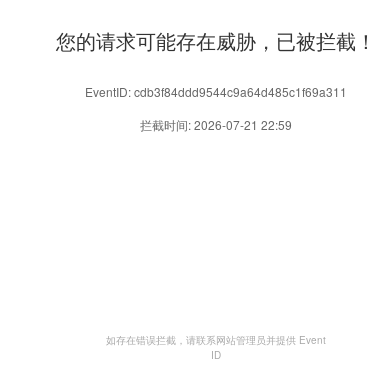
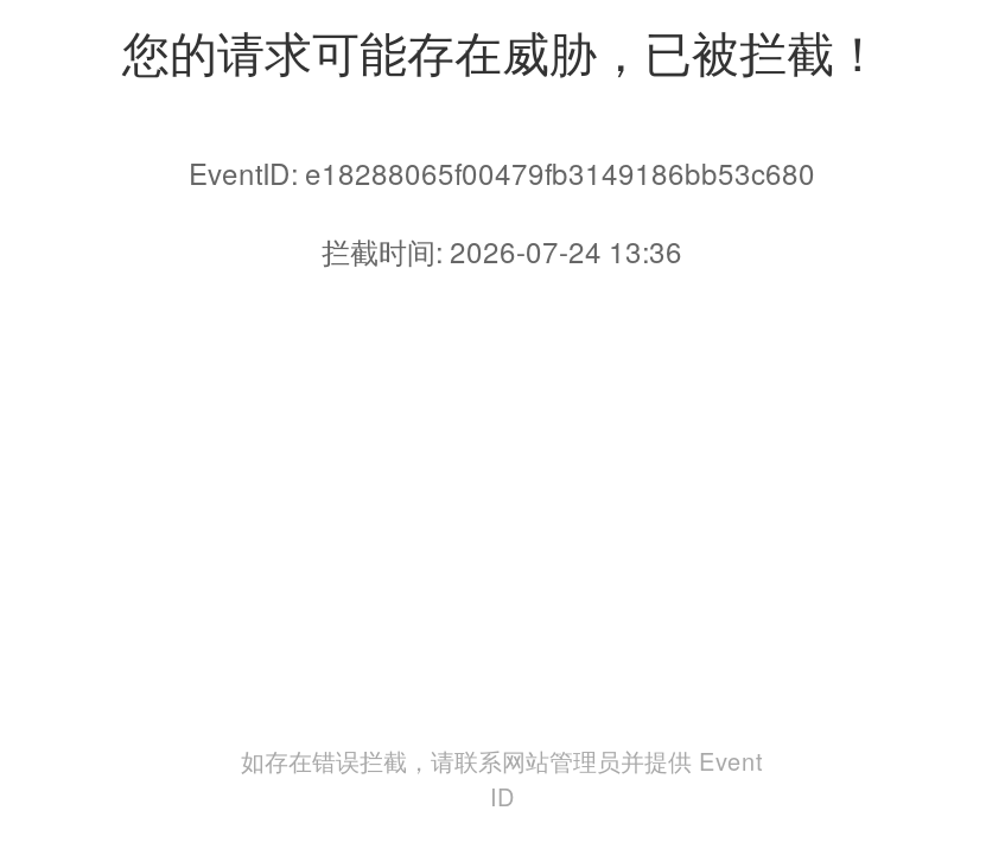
- EventID: cdb3f84ddd9544c9a64d485c1f69a311
+ EventID: e18288065f00479fb3149186bb53c680

- 拦截时间: 2026-07-21 22:59
+ 拦截时间: 2026-07-24 13:36
